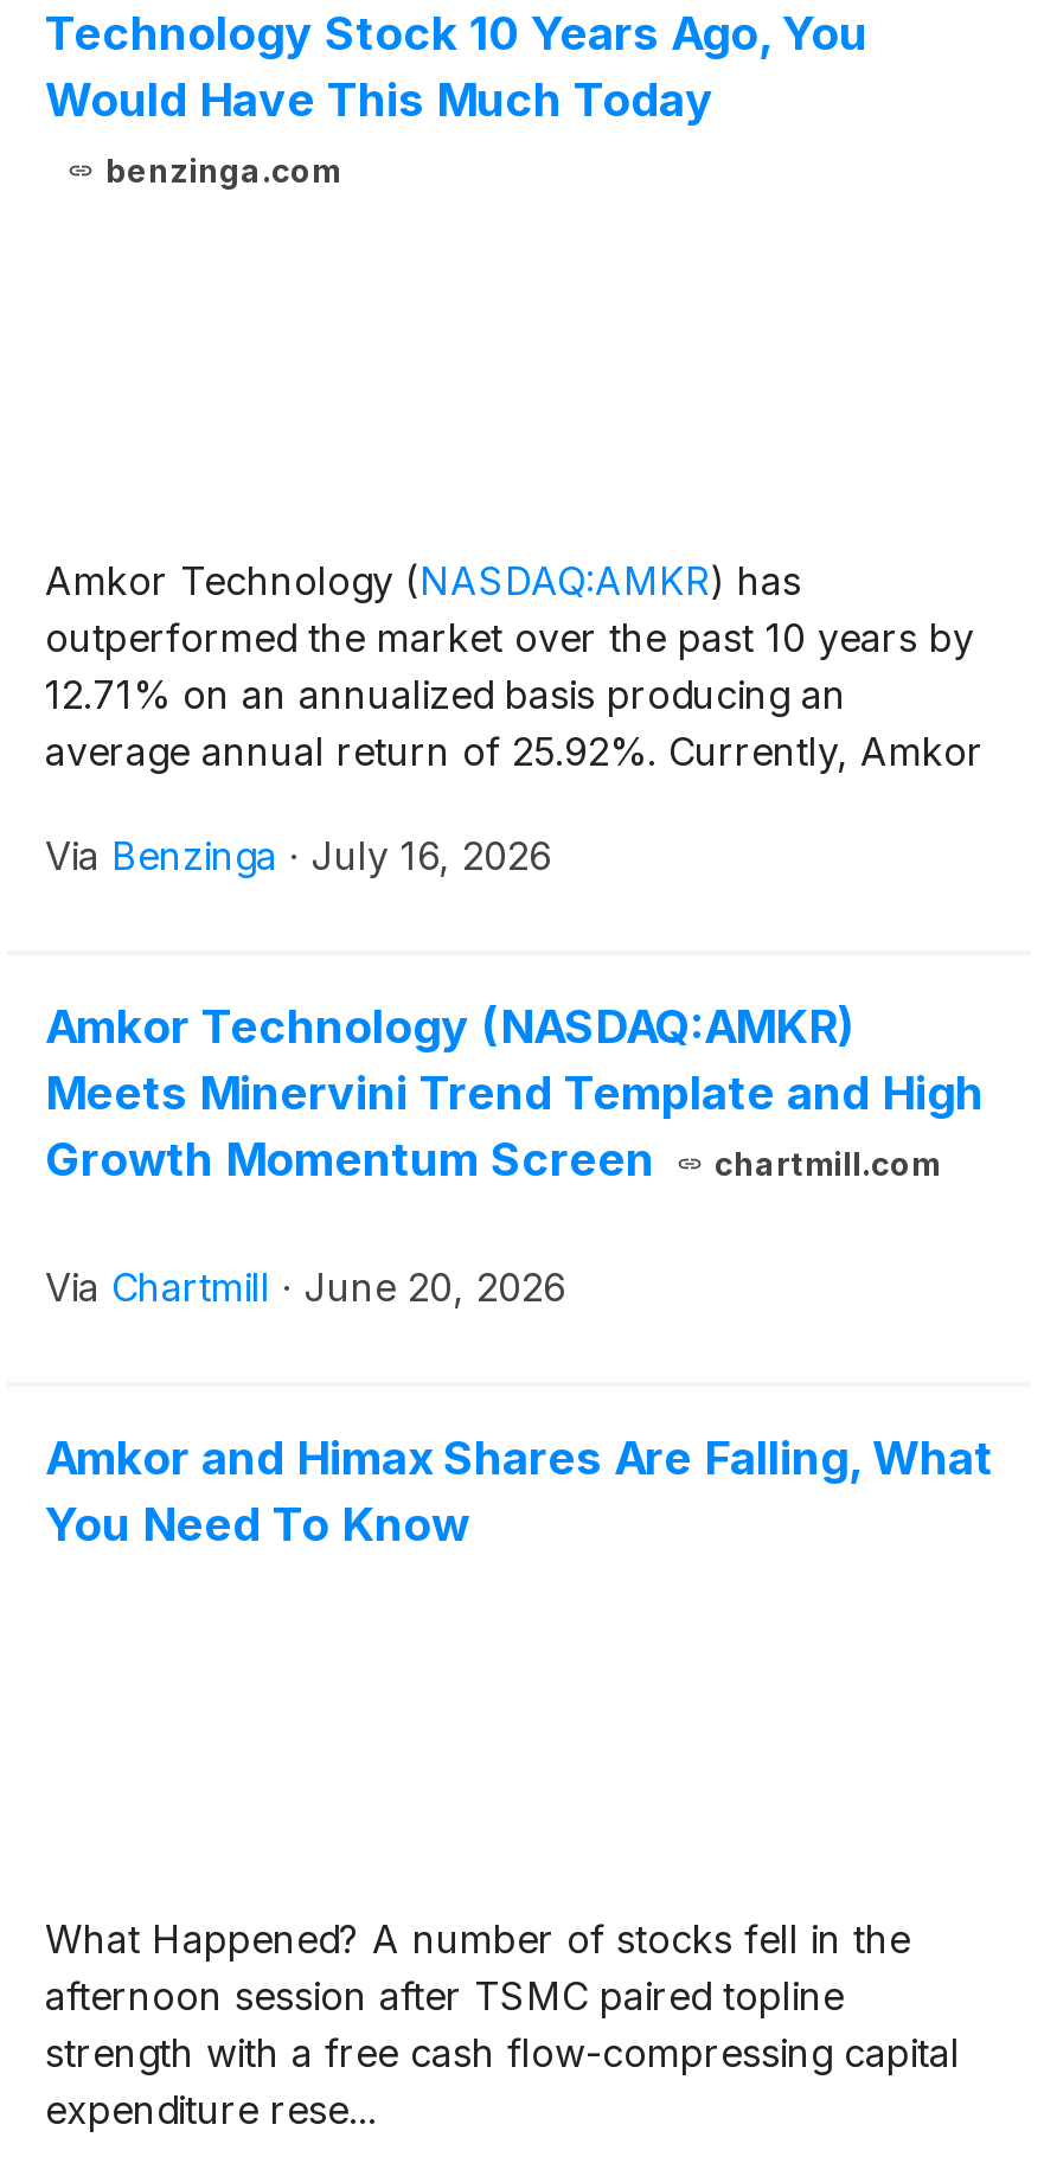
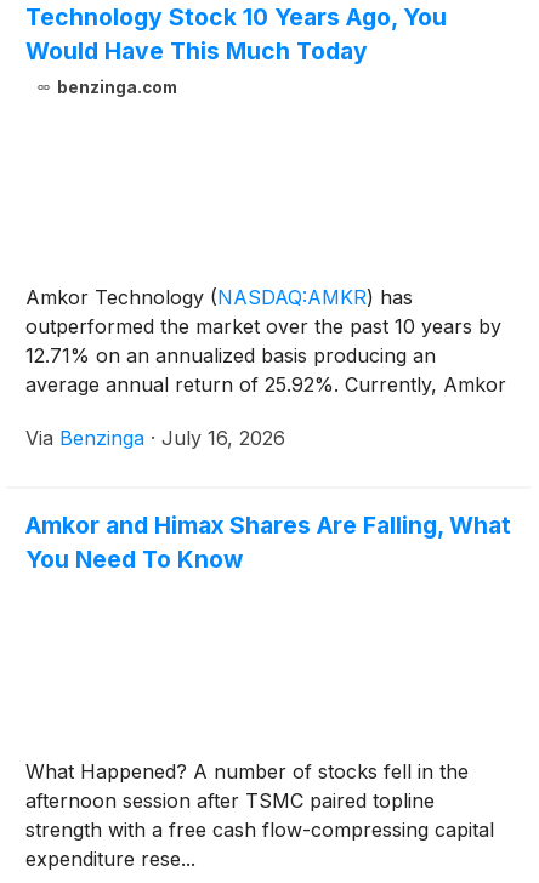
- Amkor Technology (NASDAQ:AMKR)
- Meets Minervini Trend Template and High
- Growth Momentum Screen
- chartmill.com
- Via Chartmill · June 20, 2026
